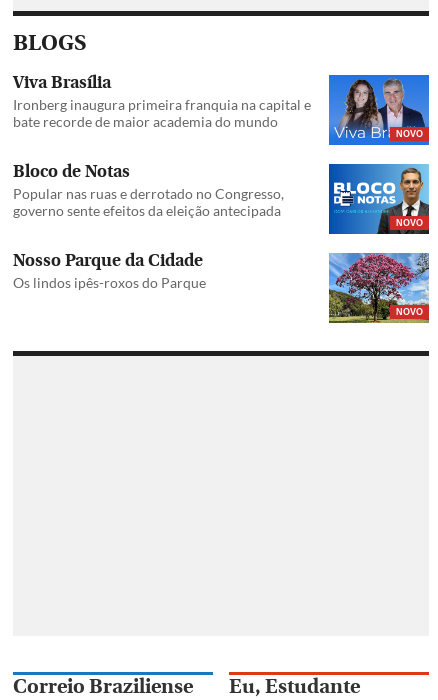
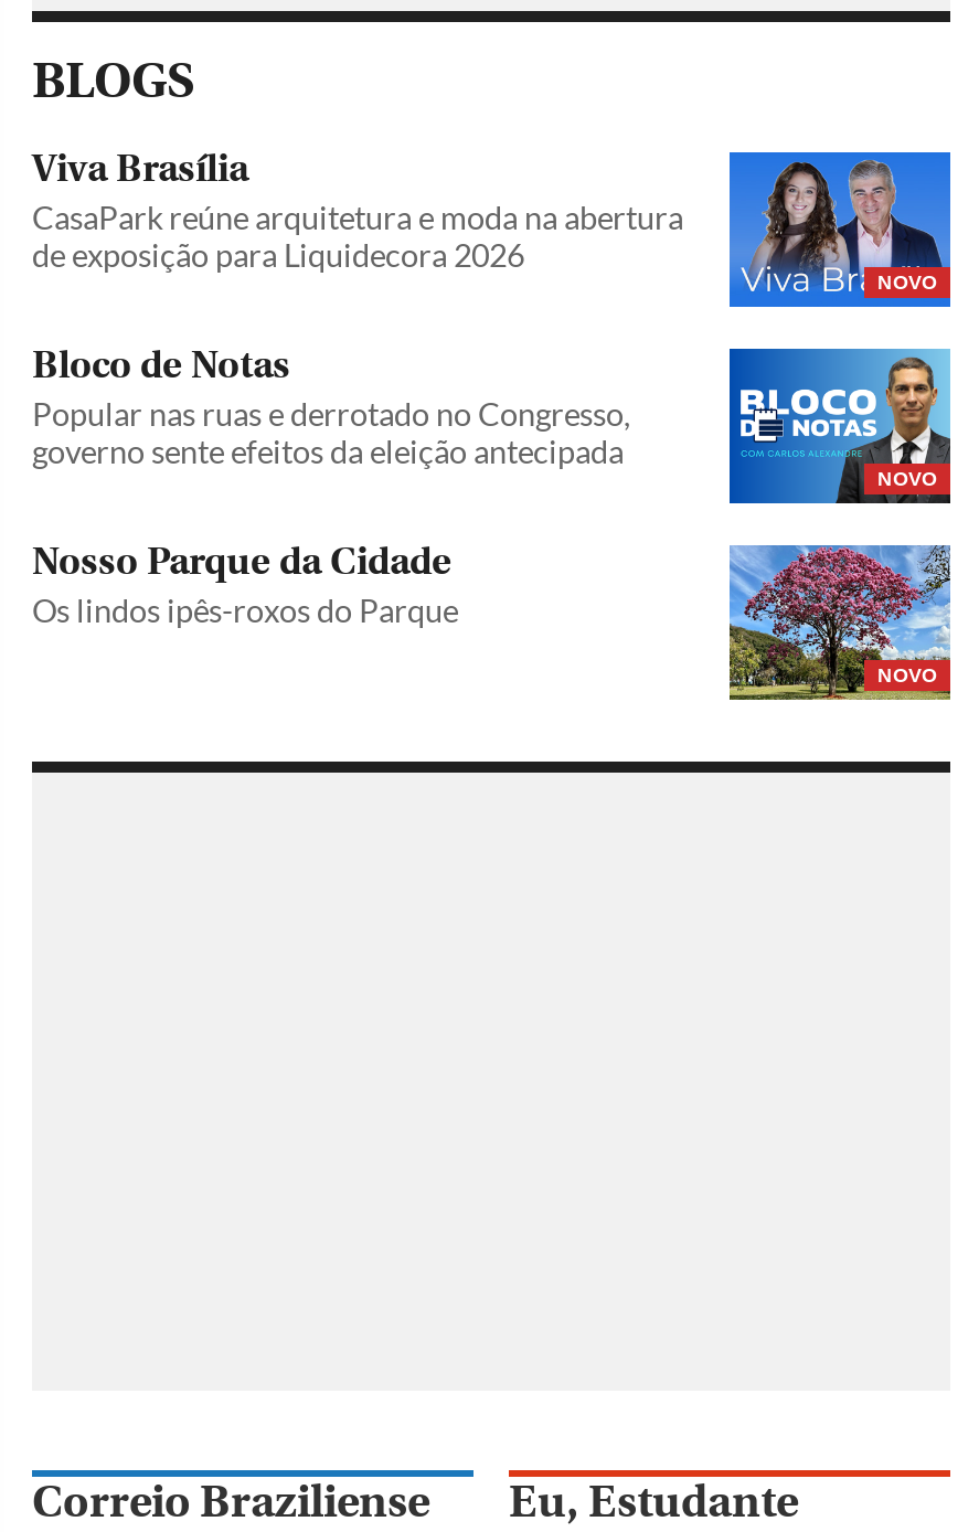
- Ironberg inaugura primeira franquia na capital e
- bate recorde de maior academia do mundo
+ CasaPark reúne arquitetura e moda na abertura
+ de exposição para Liquidecora 2026
